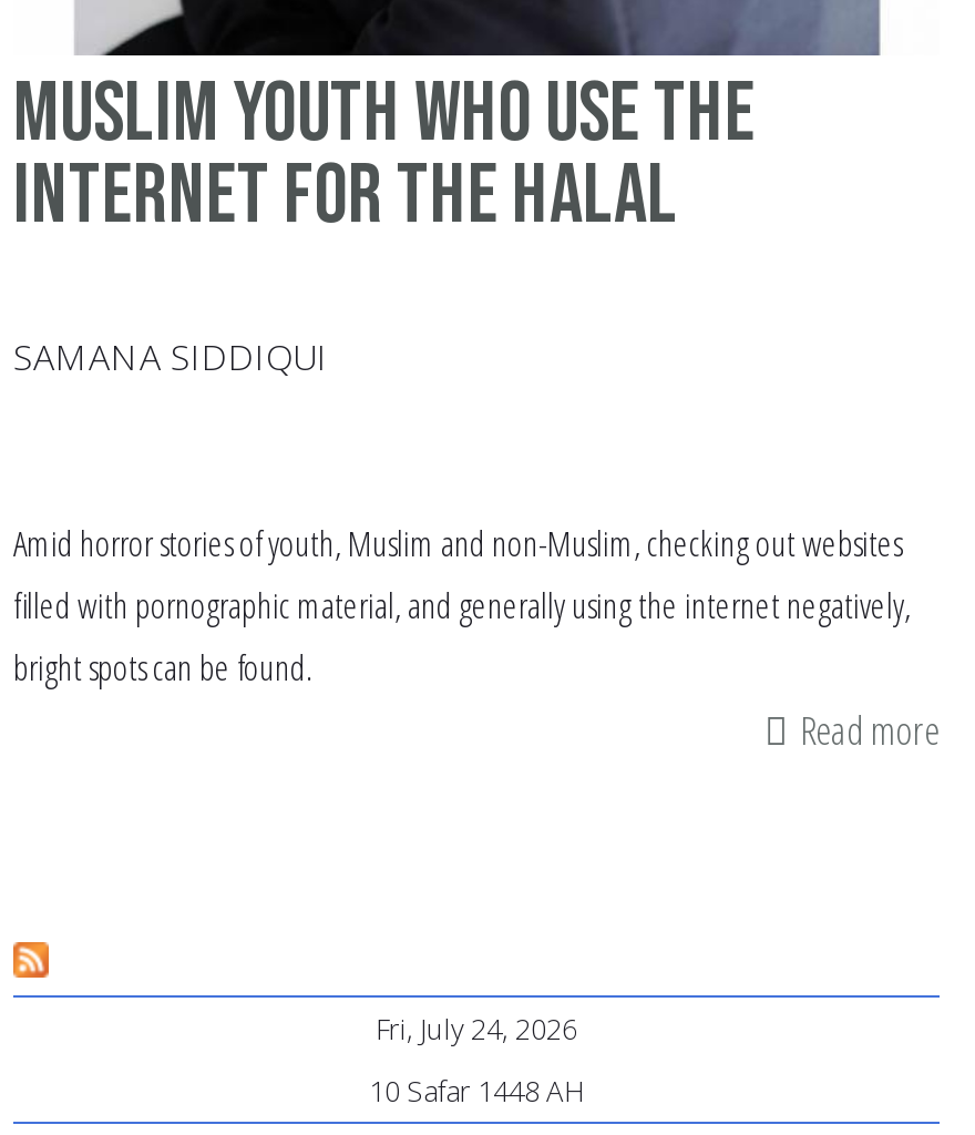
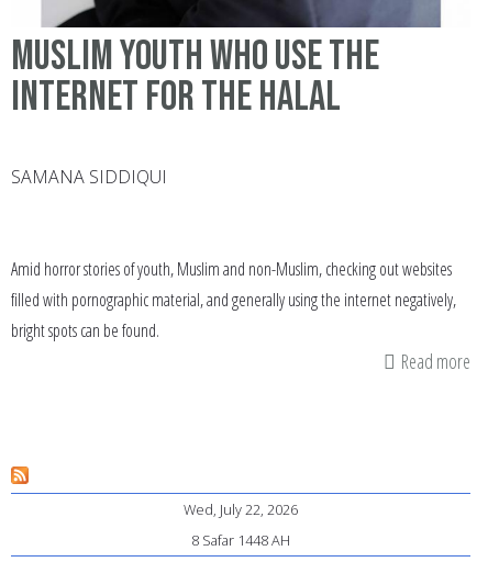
- Fri, July 24, 2026
+ Wed, July 22, 2026

- 10 Safar 1448 AH
+ 8 Safar 1448 AH
